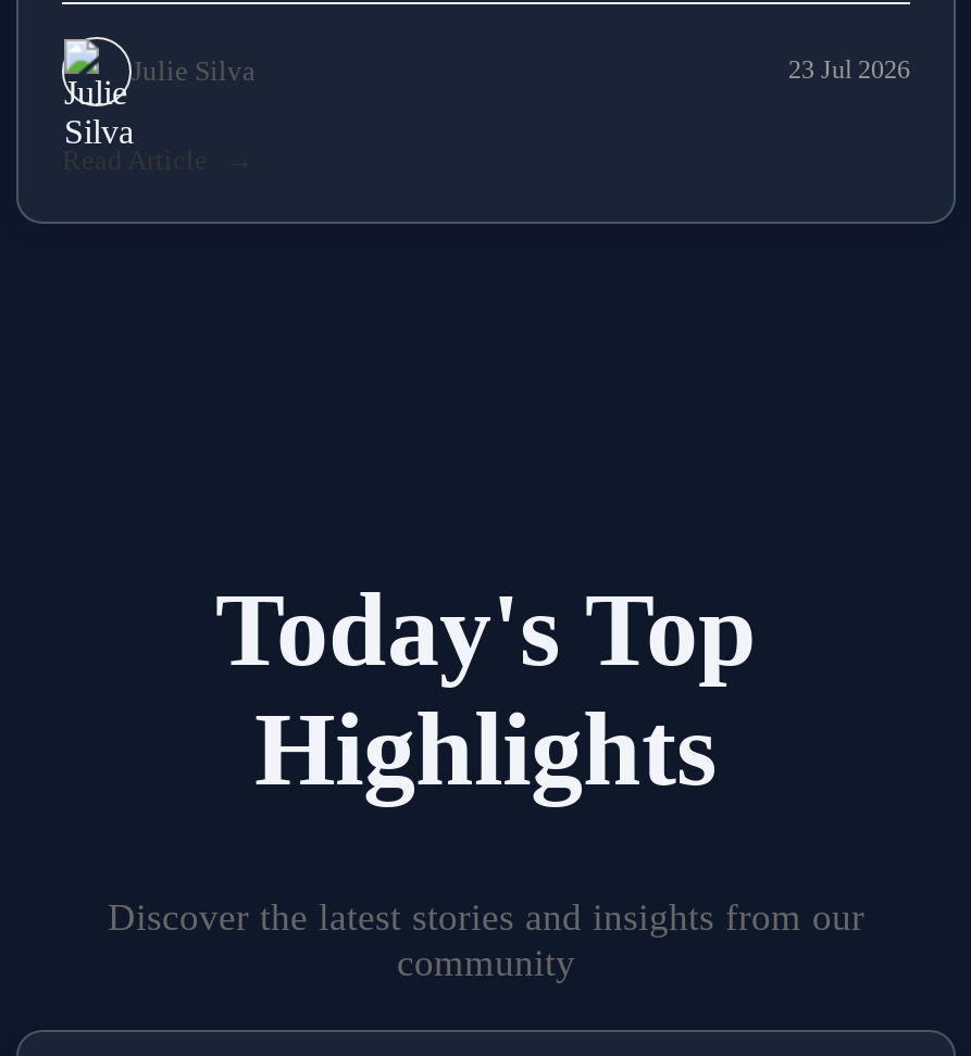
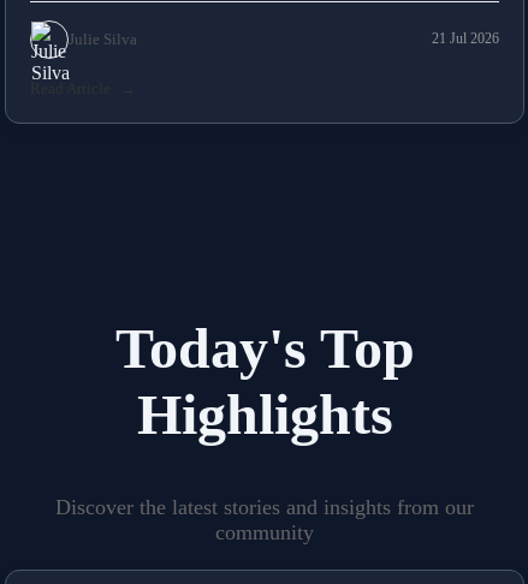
- 23 Jul 2026
+ 21 Jul 2026
